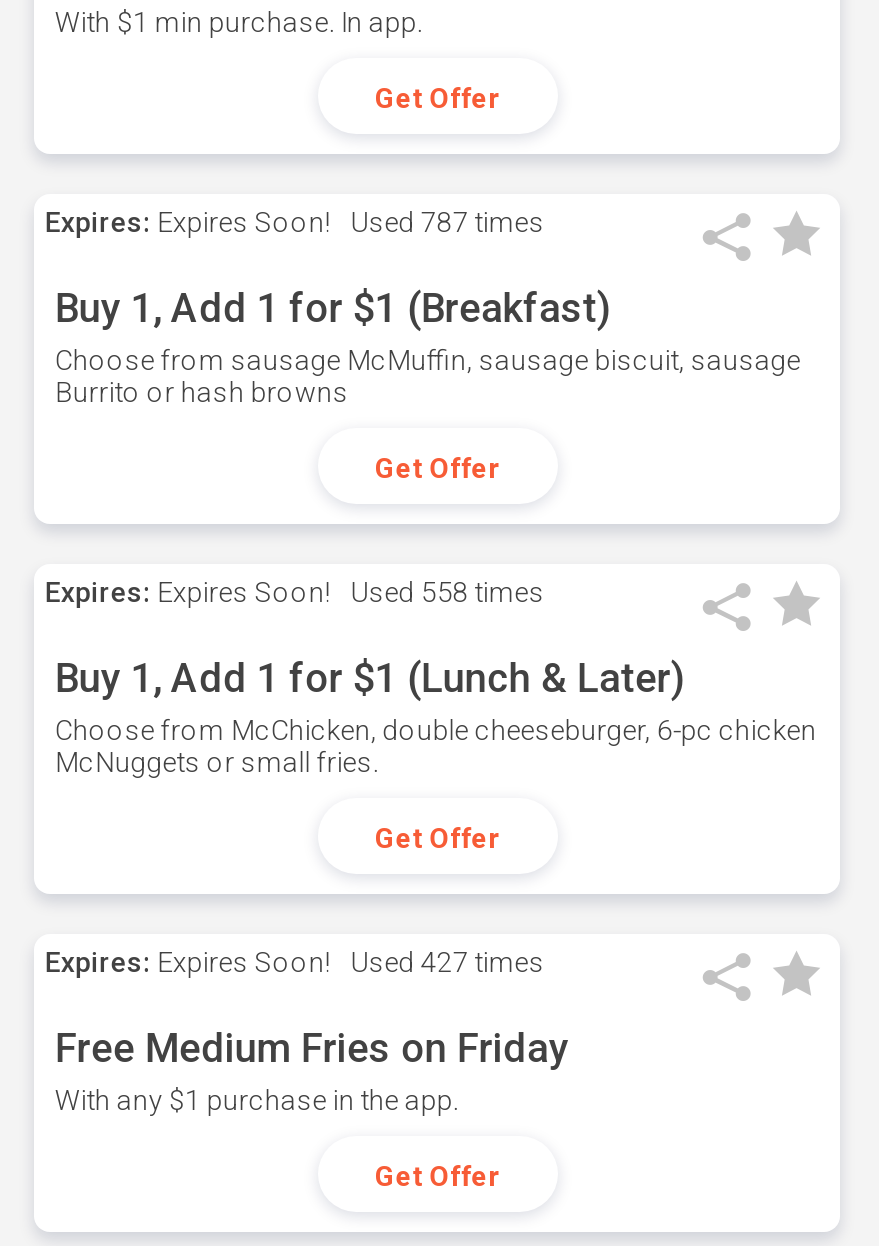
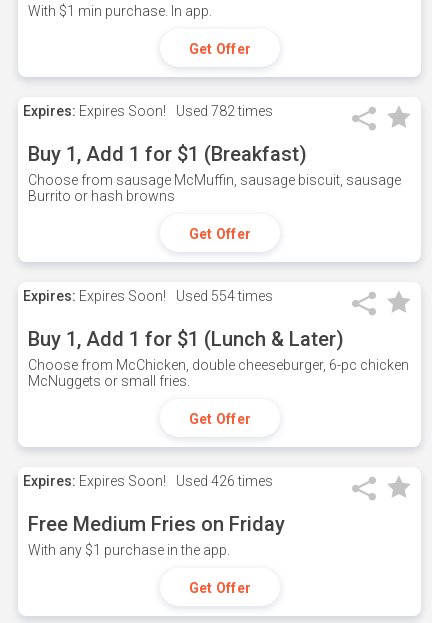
- Expires: Expires Soon! Used 787 times
+ Expires: Expires Soon! Used 782 times

- Expires: Expires Soon! Used 558 times
+ Expires: Expires Soon! Used 554 times

- Expires: Expires Soon! Used 427 times
+ Expires: Expires Soon! Used 426 times
